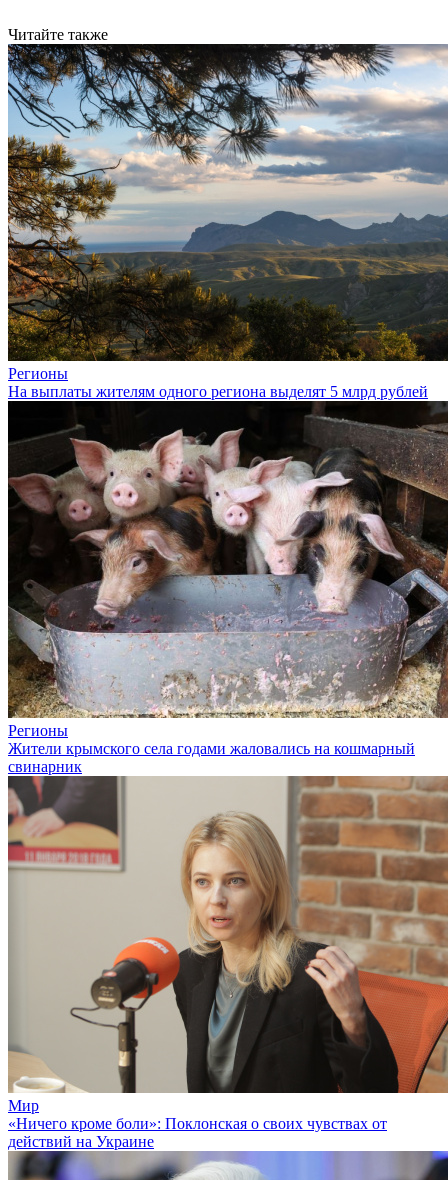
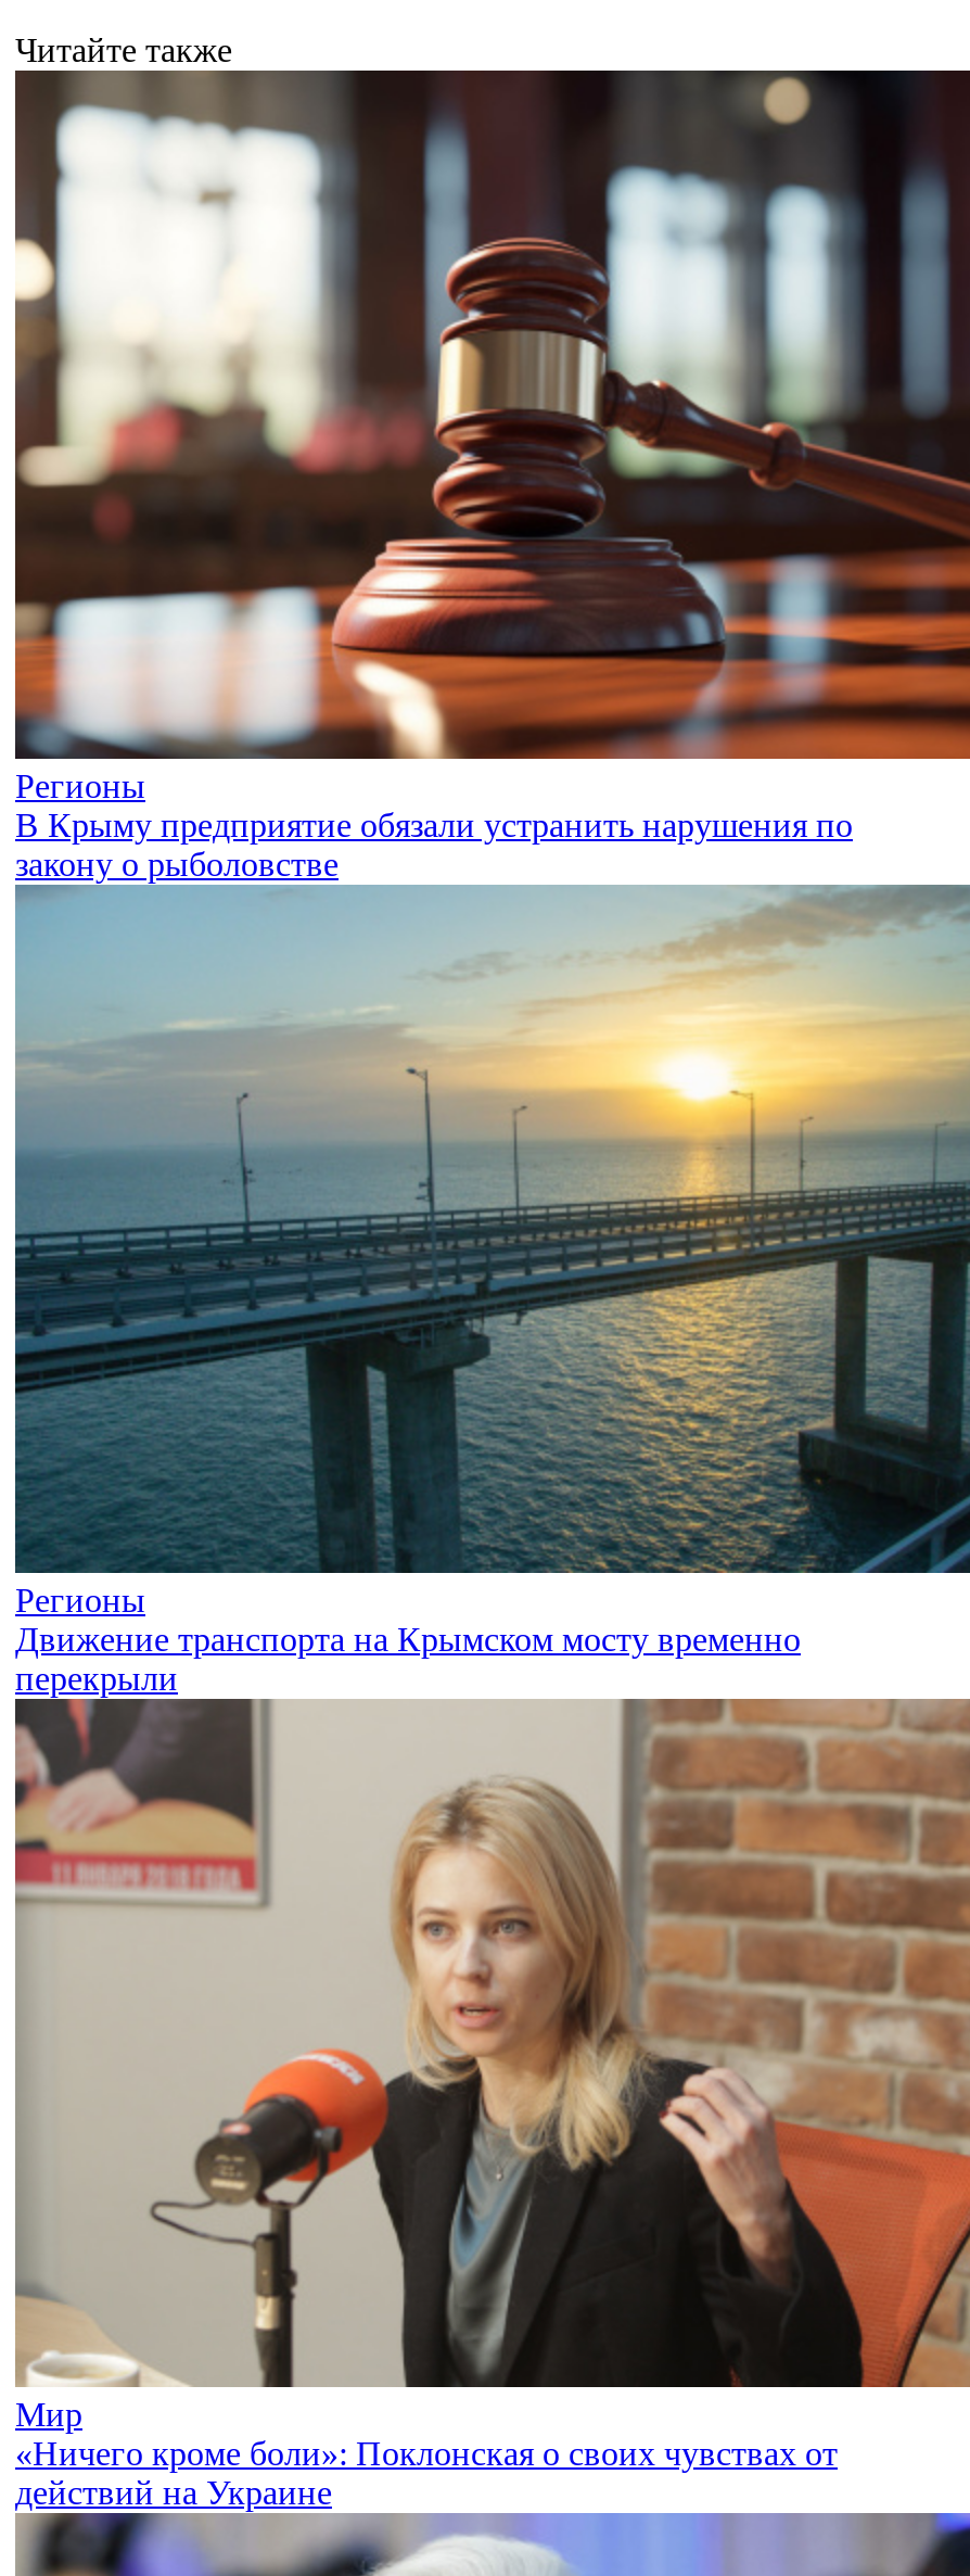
- [image]
- На выплаты жителям одного региона выделят 5 млрд рублей
+ [image]
+ В Крыму предприятие обязали устранить нарушения по
+ закону о рыболовстве

- [image]
- Жители крымского села годами жаловались на кошмарный
- свинарник
+ [image]
+ Движение транспорта на Крымском мосту временно
+ перекрыли
